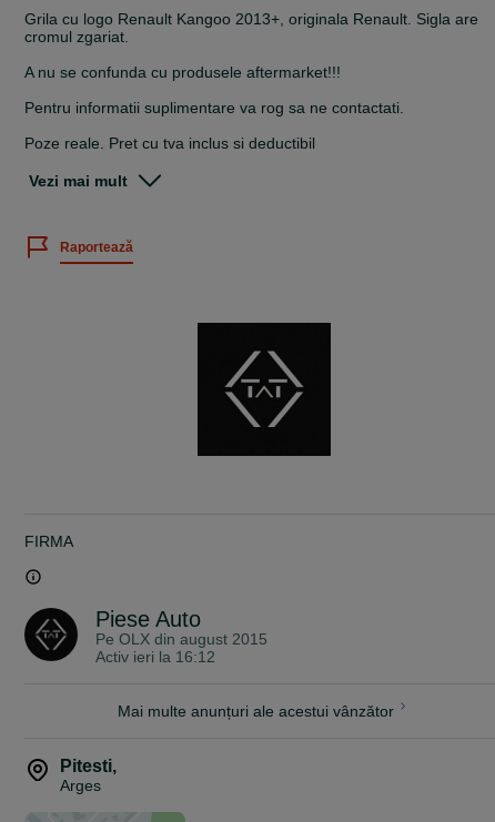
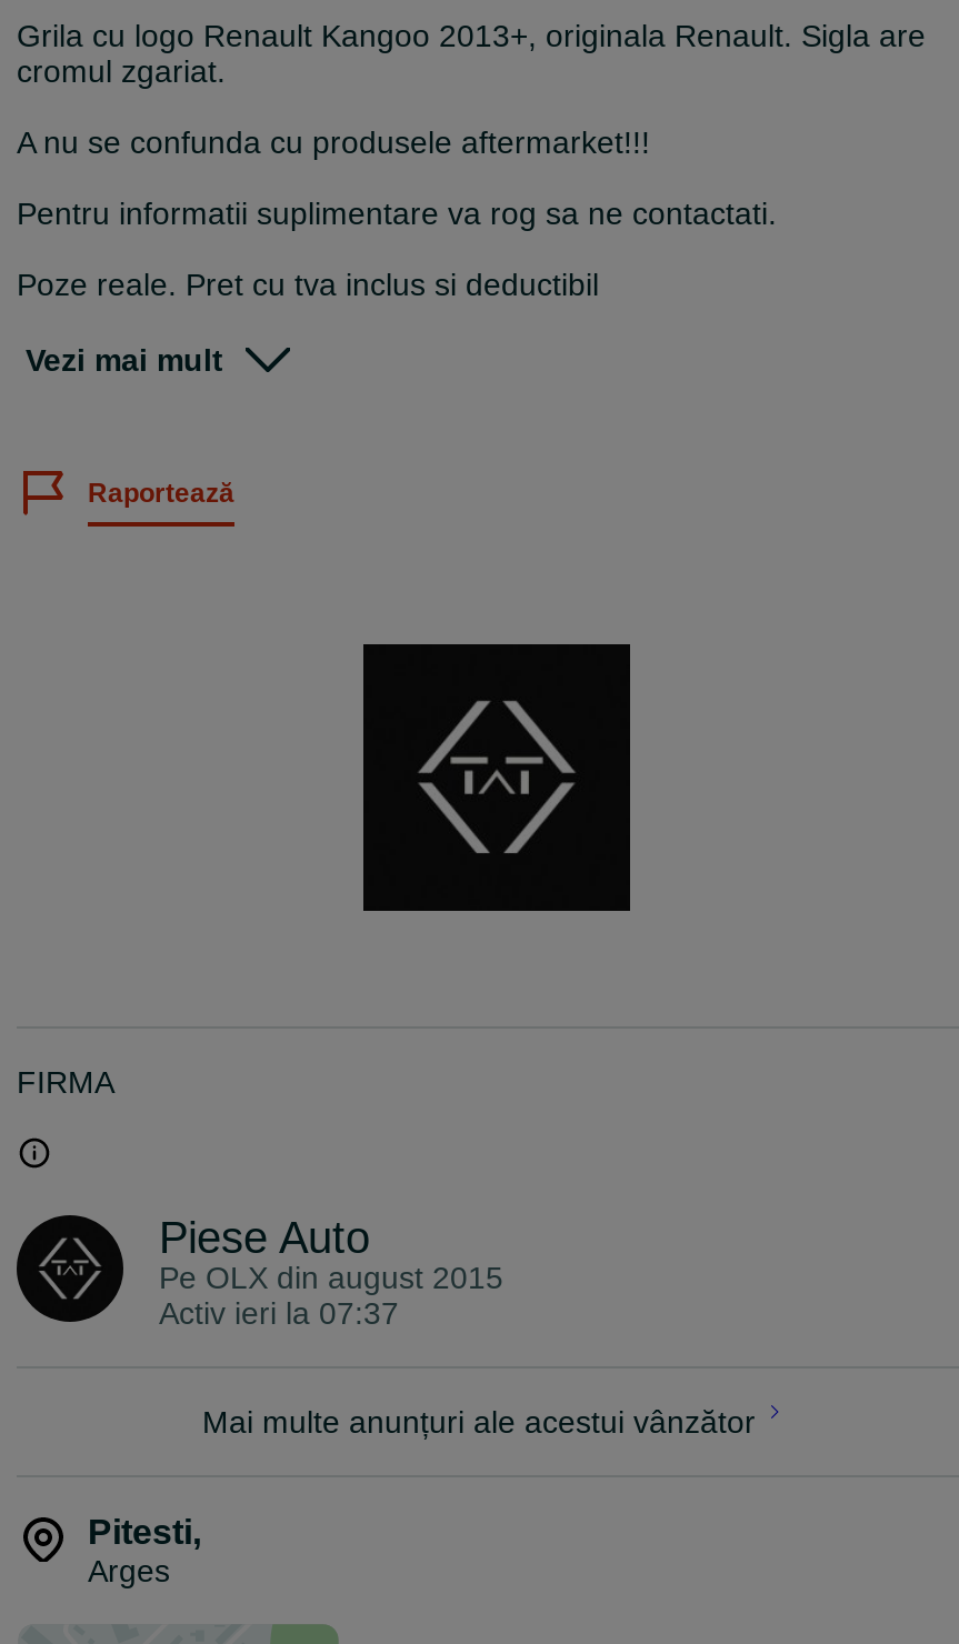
- Activ ieri la 16:12
+ Activ ieri la 07:37
